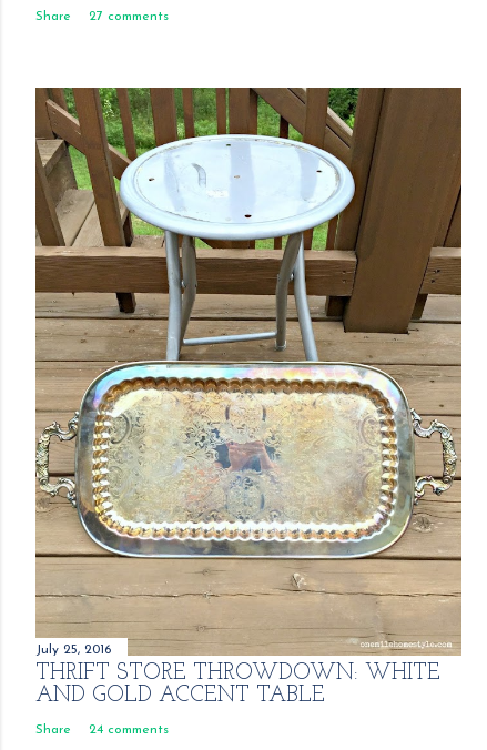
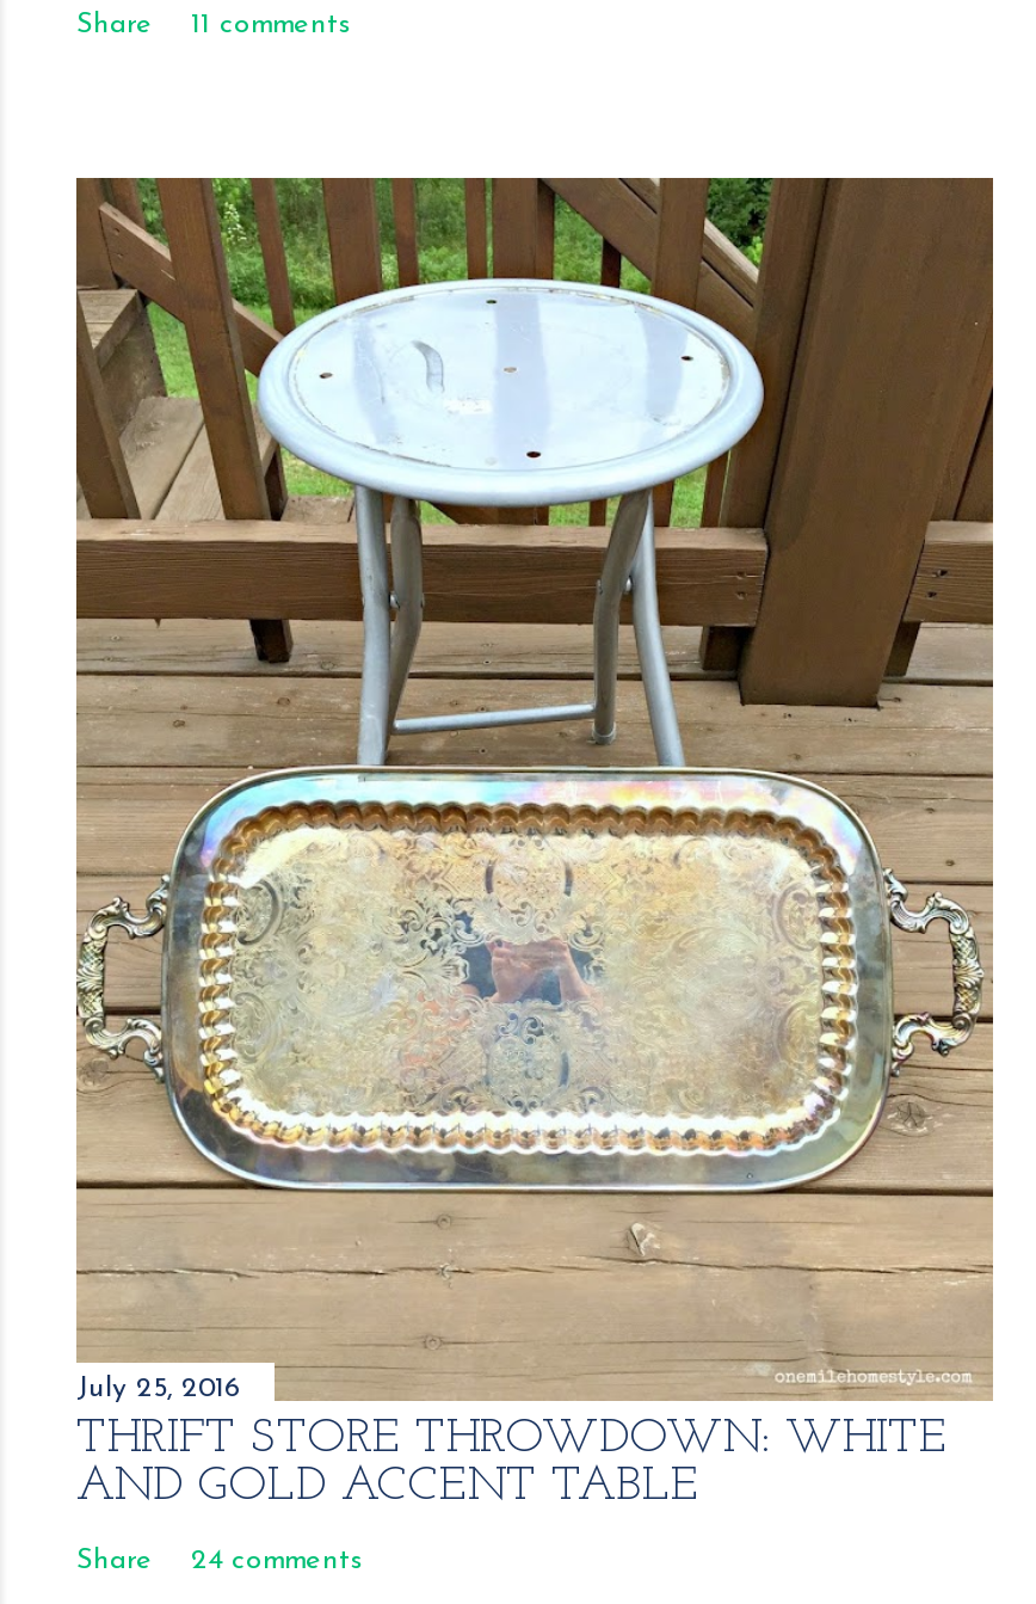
- Share 27 comments
+ Share 11 comments
